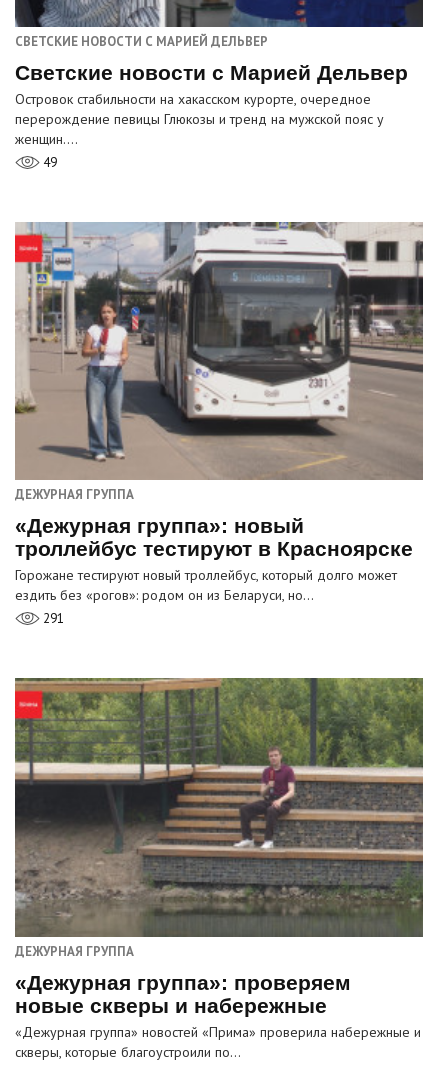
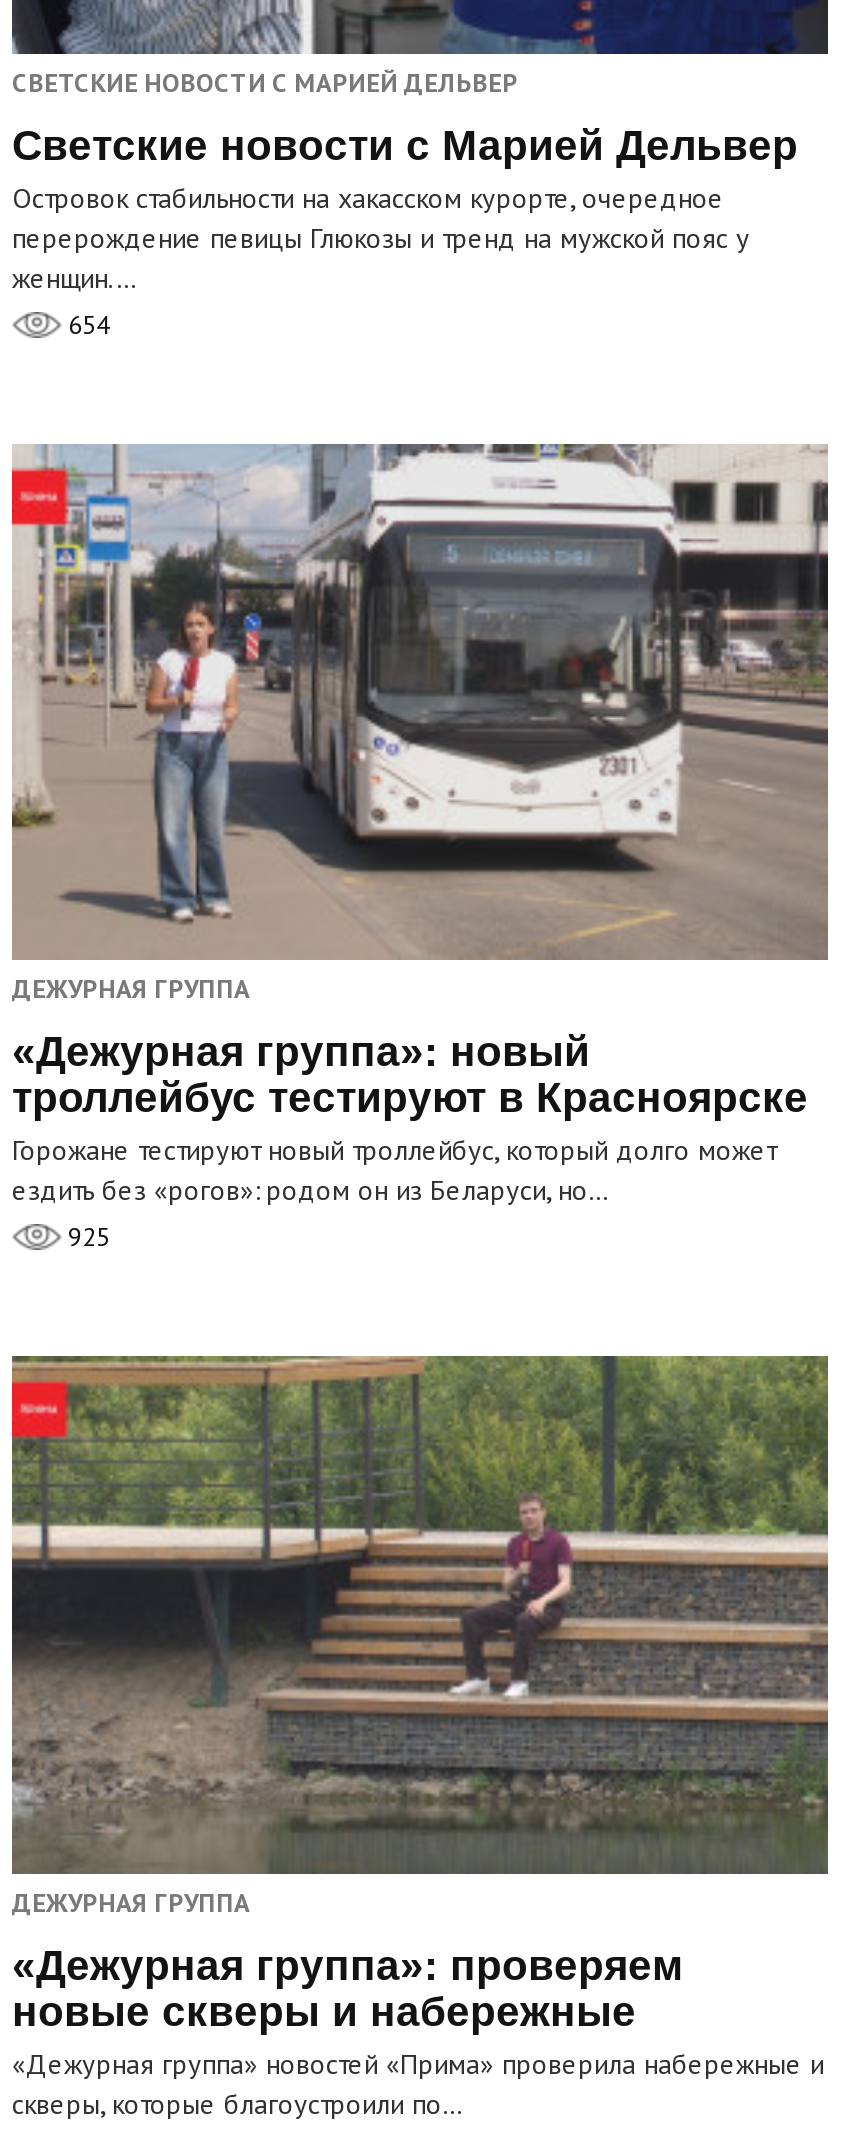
- 49
+ 654

- 291
+ 925
